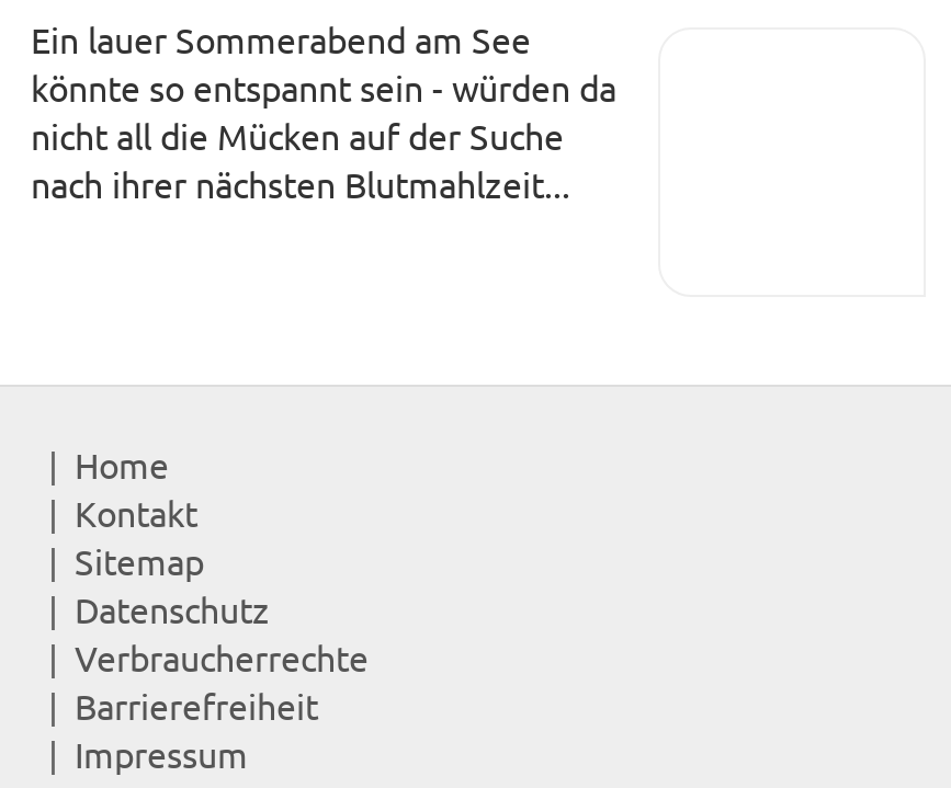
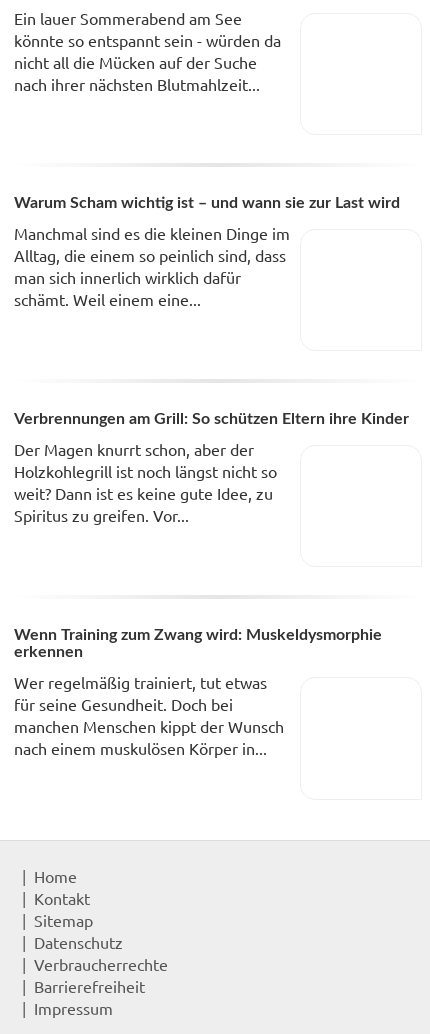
+ Warum Scham wichtig ist – und wann sie zur Last wird
+ Manchmal sind es die kleinen Dinge im
+ Alltag, die einem so peinlich sind, dass
+ man sich innerlich wirklich dafür
+ schämt. Weil einem eine...

+ Verbrennungen am Grill: So schützen Eltern ihre Kinder
+ Der Magen knurrt schon, aber der
+ Holzkohlegrill ist noch längst nicht so
+ weit? Dann ist es keine gute Idee, zu
+ Spiritus zu greifen. Vor...

+ Wenn Training zum Zwang wird: Muskeldysmorphie
+ erkennen
+ Wer regelmäßig trainiert, tut etwas
+ für seine Gesundheit. Doch bei
+ manchen Menschen kippt der Wunsch
+ nach einem muskulösen Körper in...
